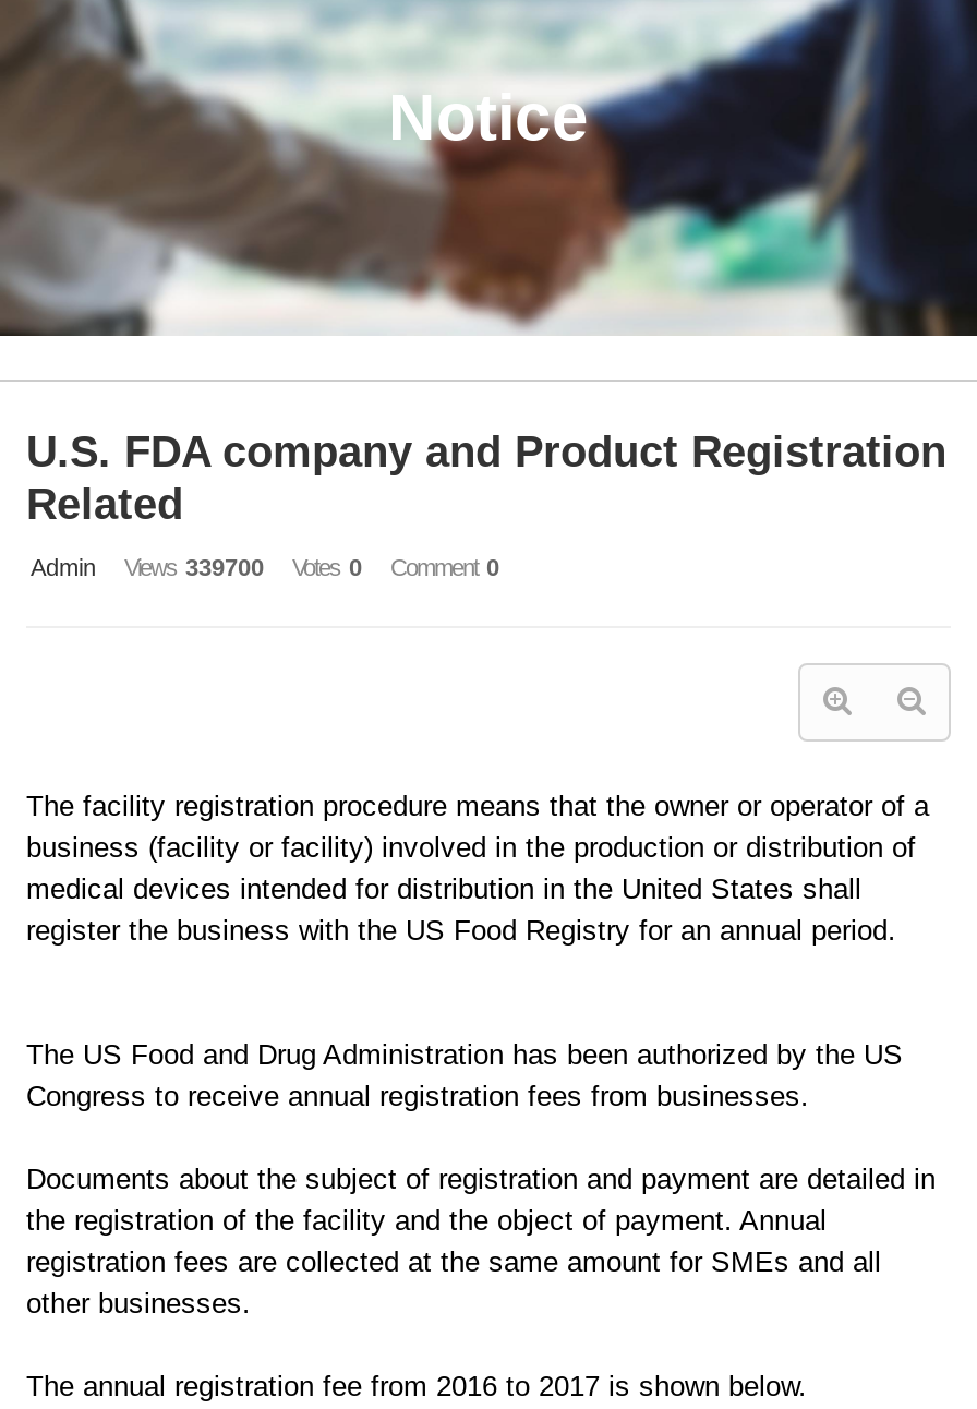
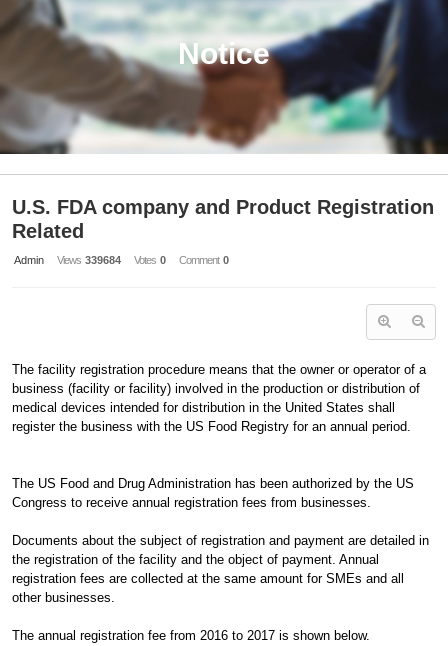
- Admin Views 339700 Votes 0 Comment 0
+ Admin Views 339684 Votes 0 Comment 0
